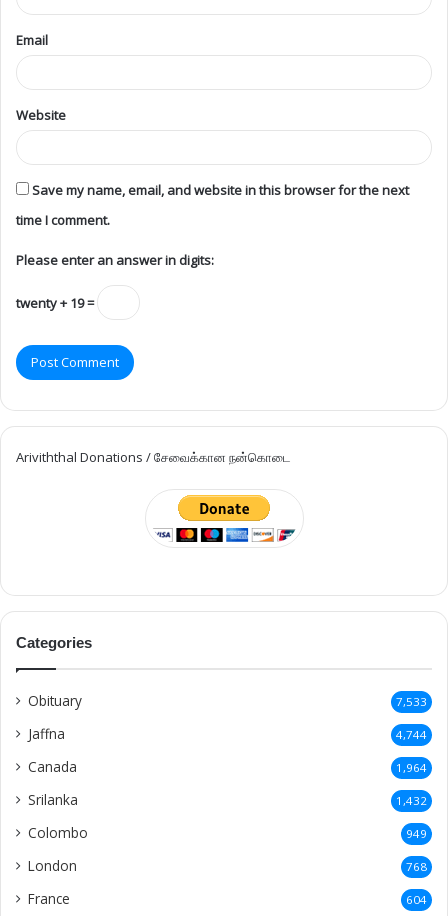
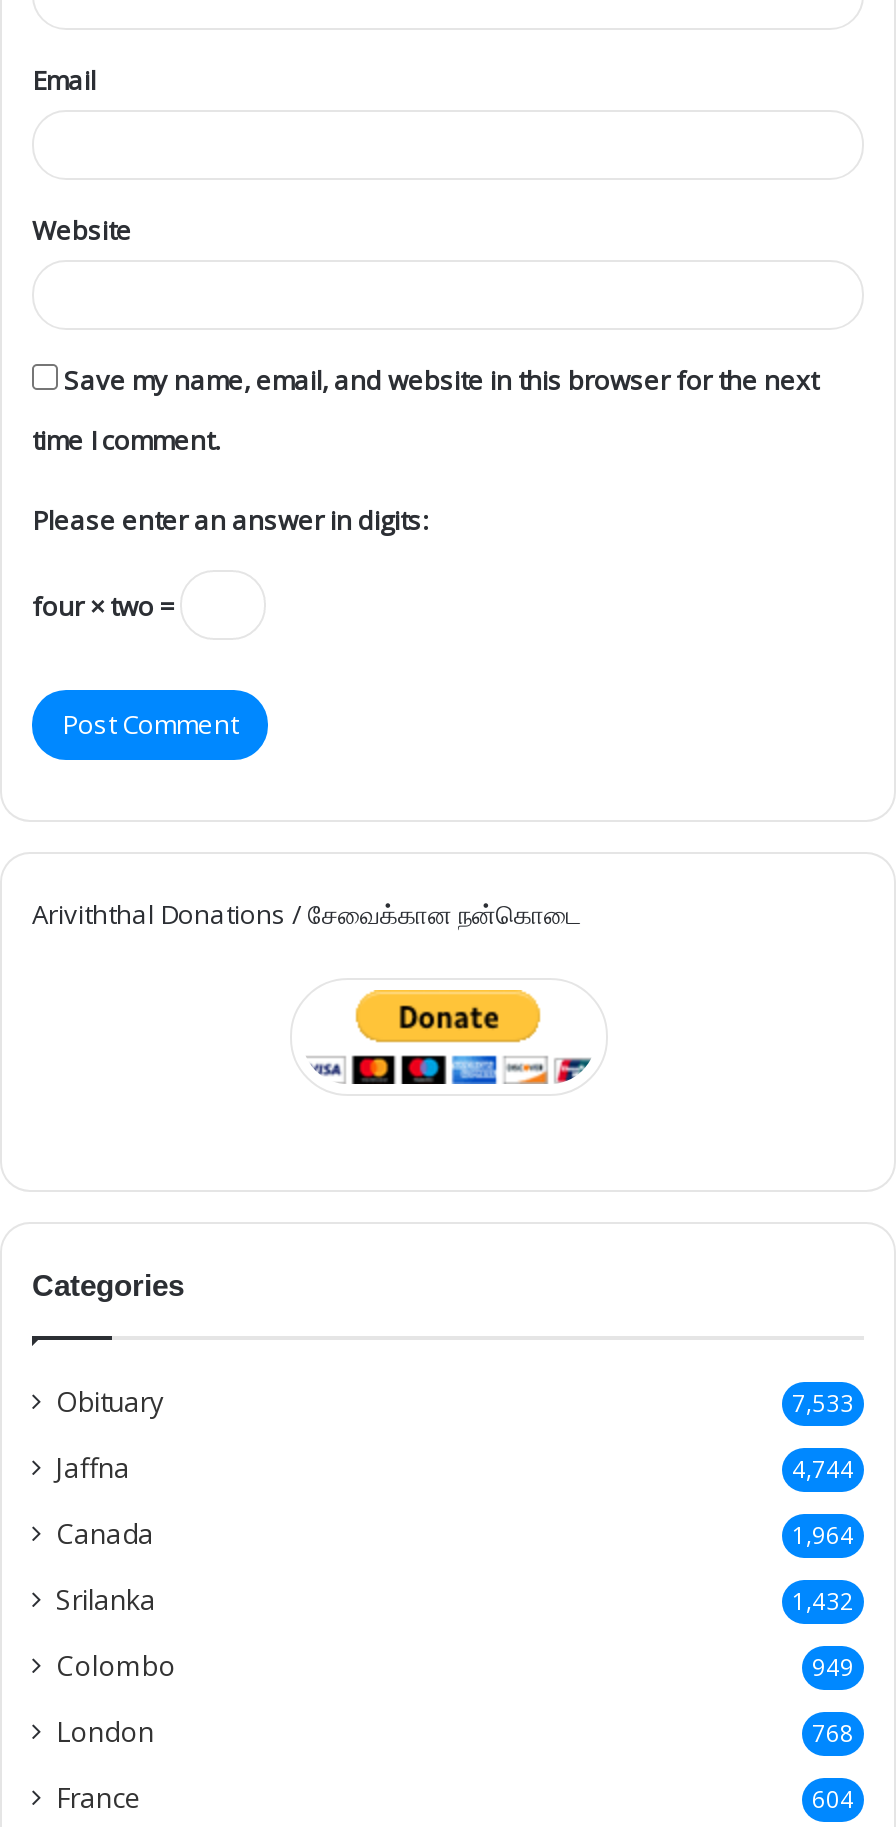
- twenty + 19 =
+ four × two =
